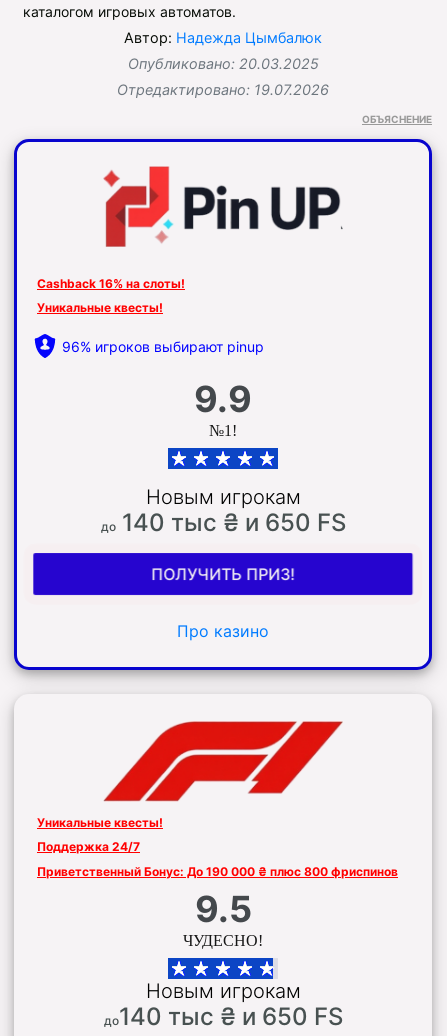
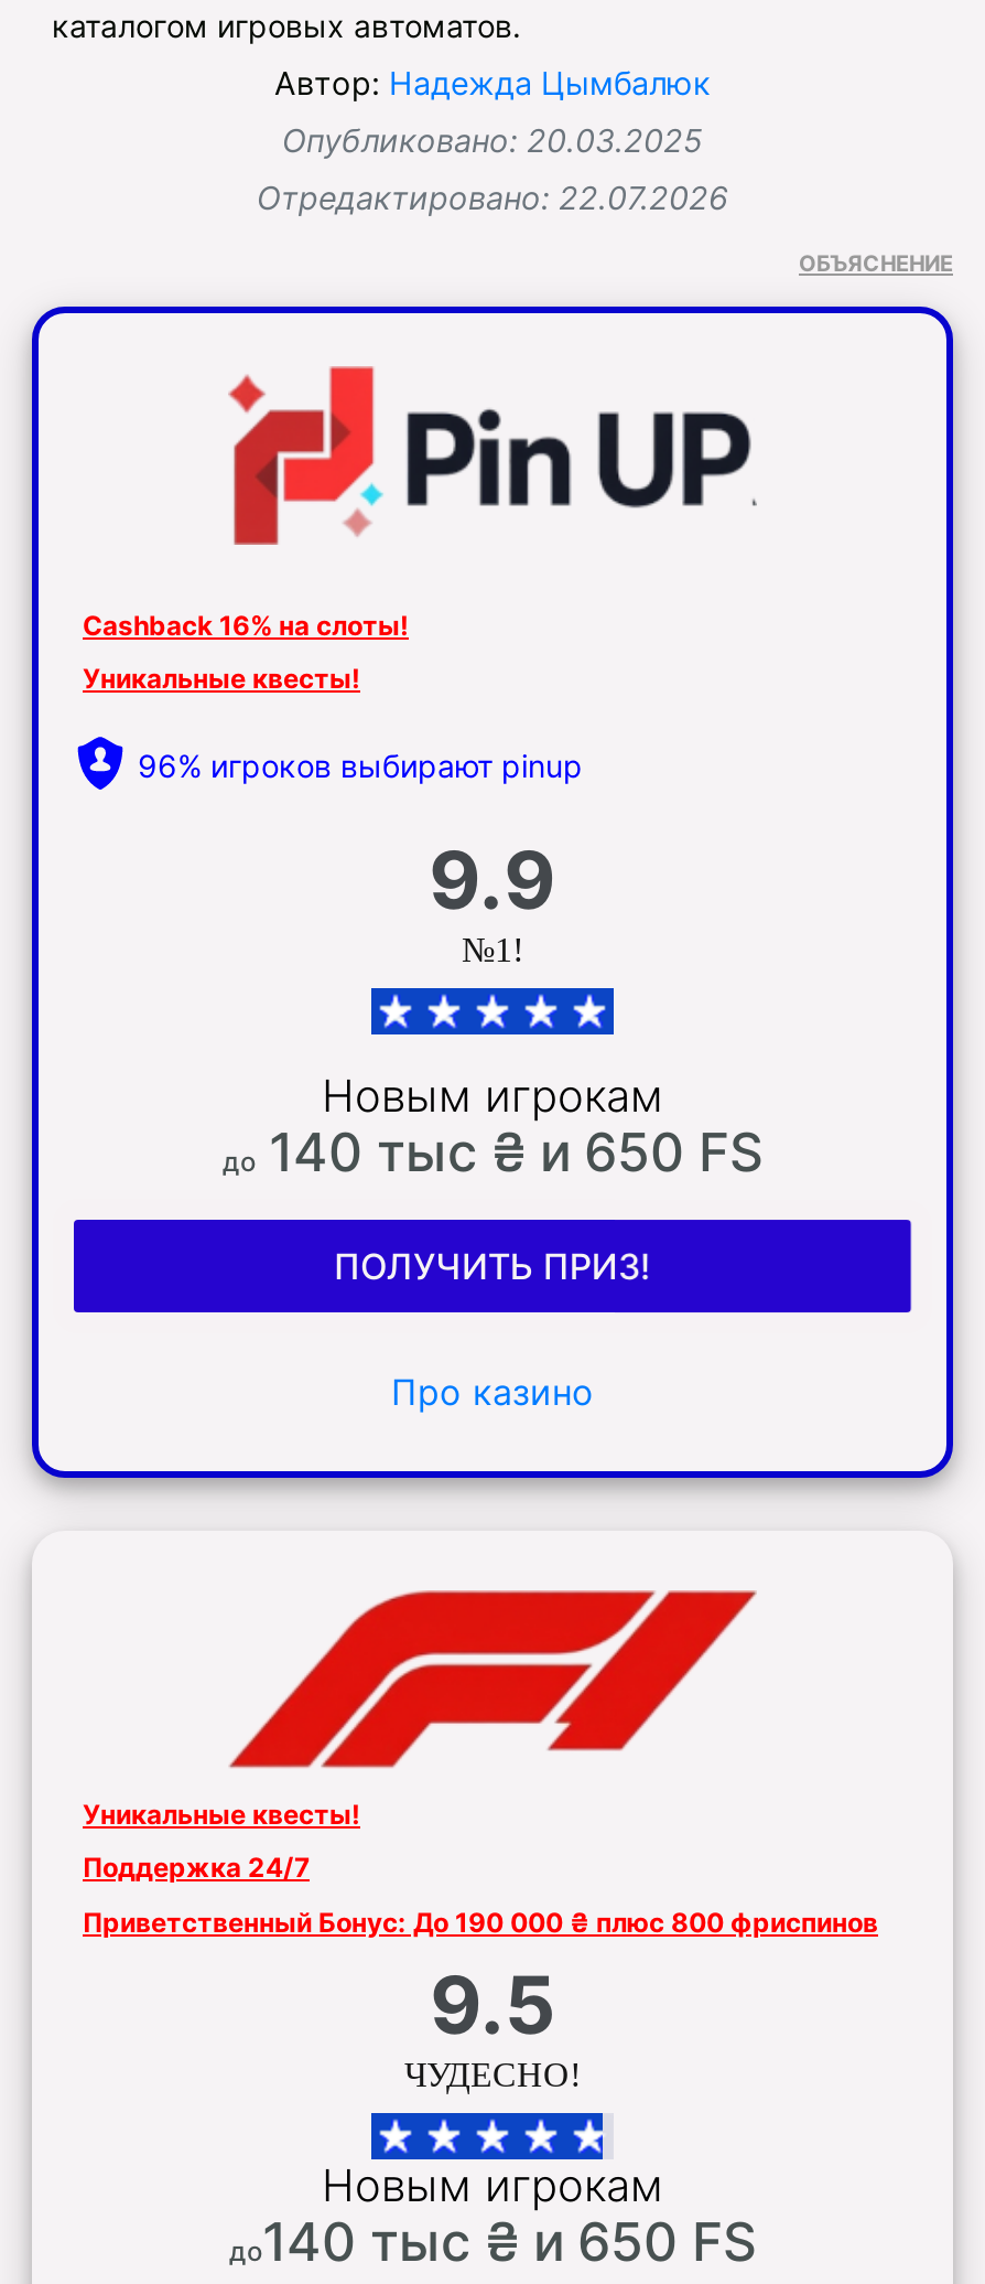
- Отредактировано: 19.07.2026
+ Отредактировано: 22.07.2026
